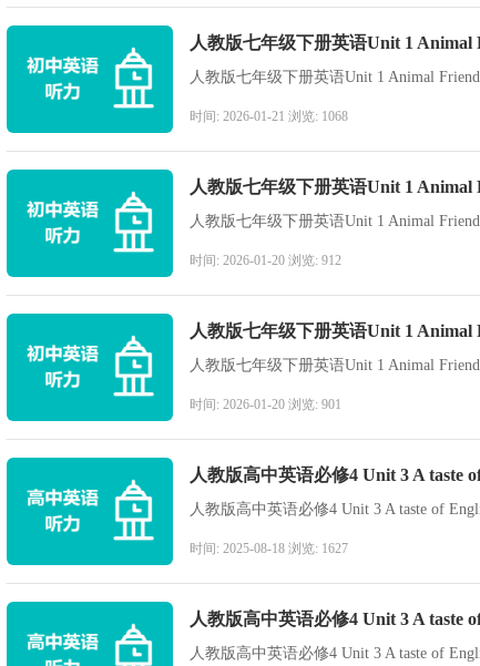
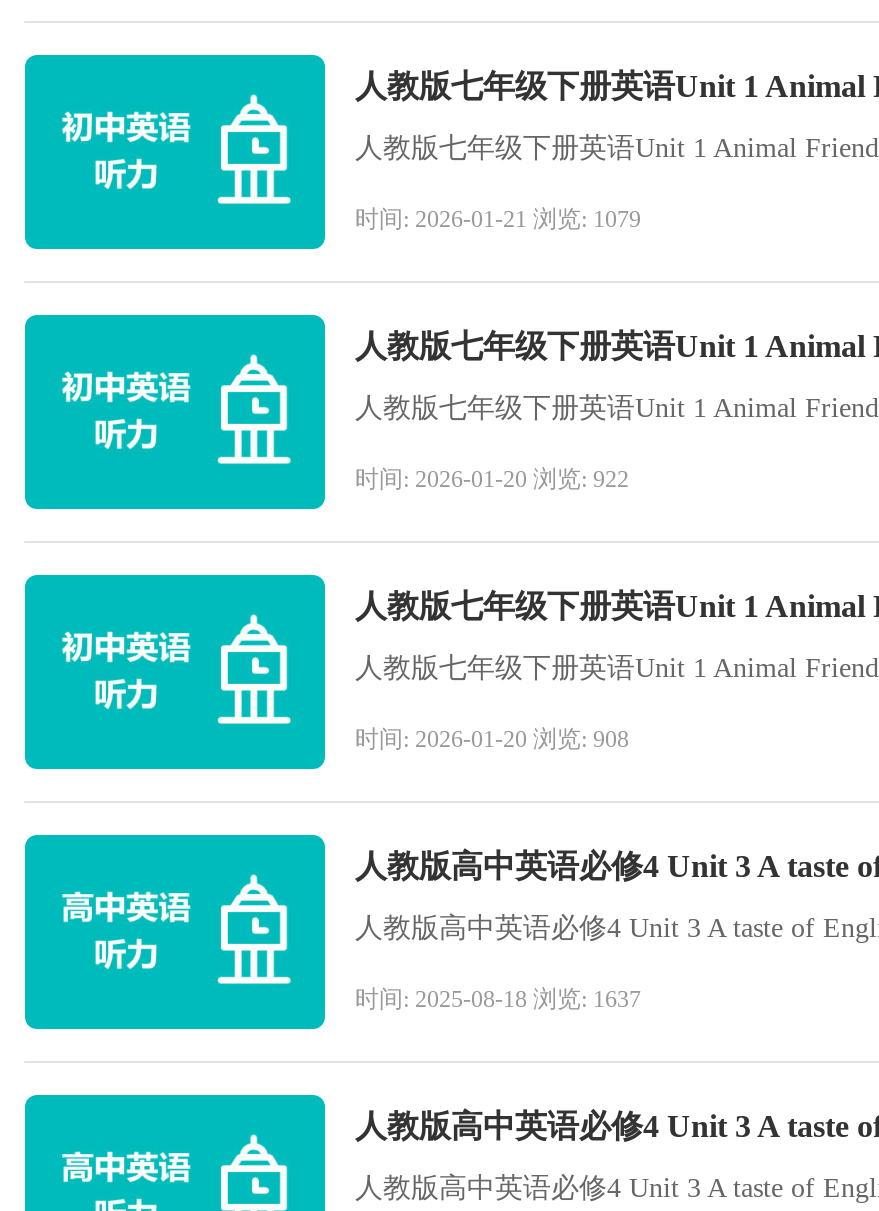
- 时间: 2026-01-21 浏览: 1068
+ 时间: 2026-01-21 浏览: 1079

- 时间: 2026-01-20 浏览: 912
+ 时间: 2026-01-20 浏览: 922

- 时间: 2026-01-20 浏览: 901
+ 时间: 2026-01-20 浏览: 908

- 时间: 2025-08-18 浏览: 1627
+ 时间: 2025-08-18 浏览: 1637
